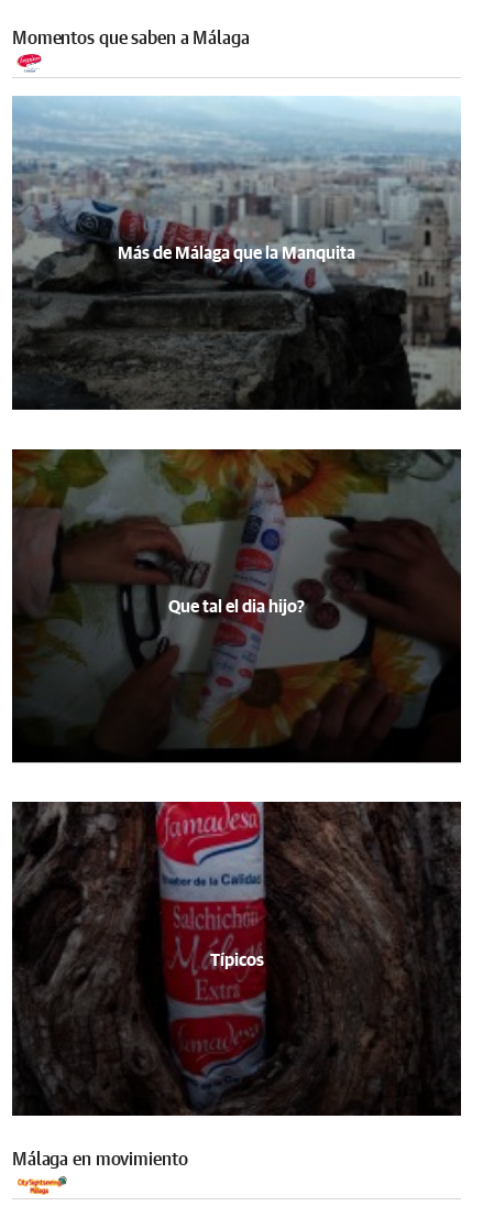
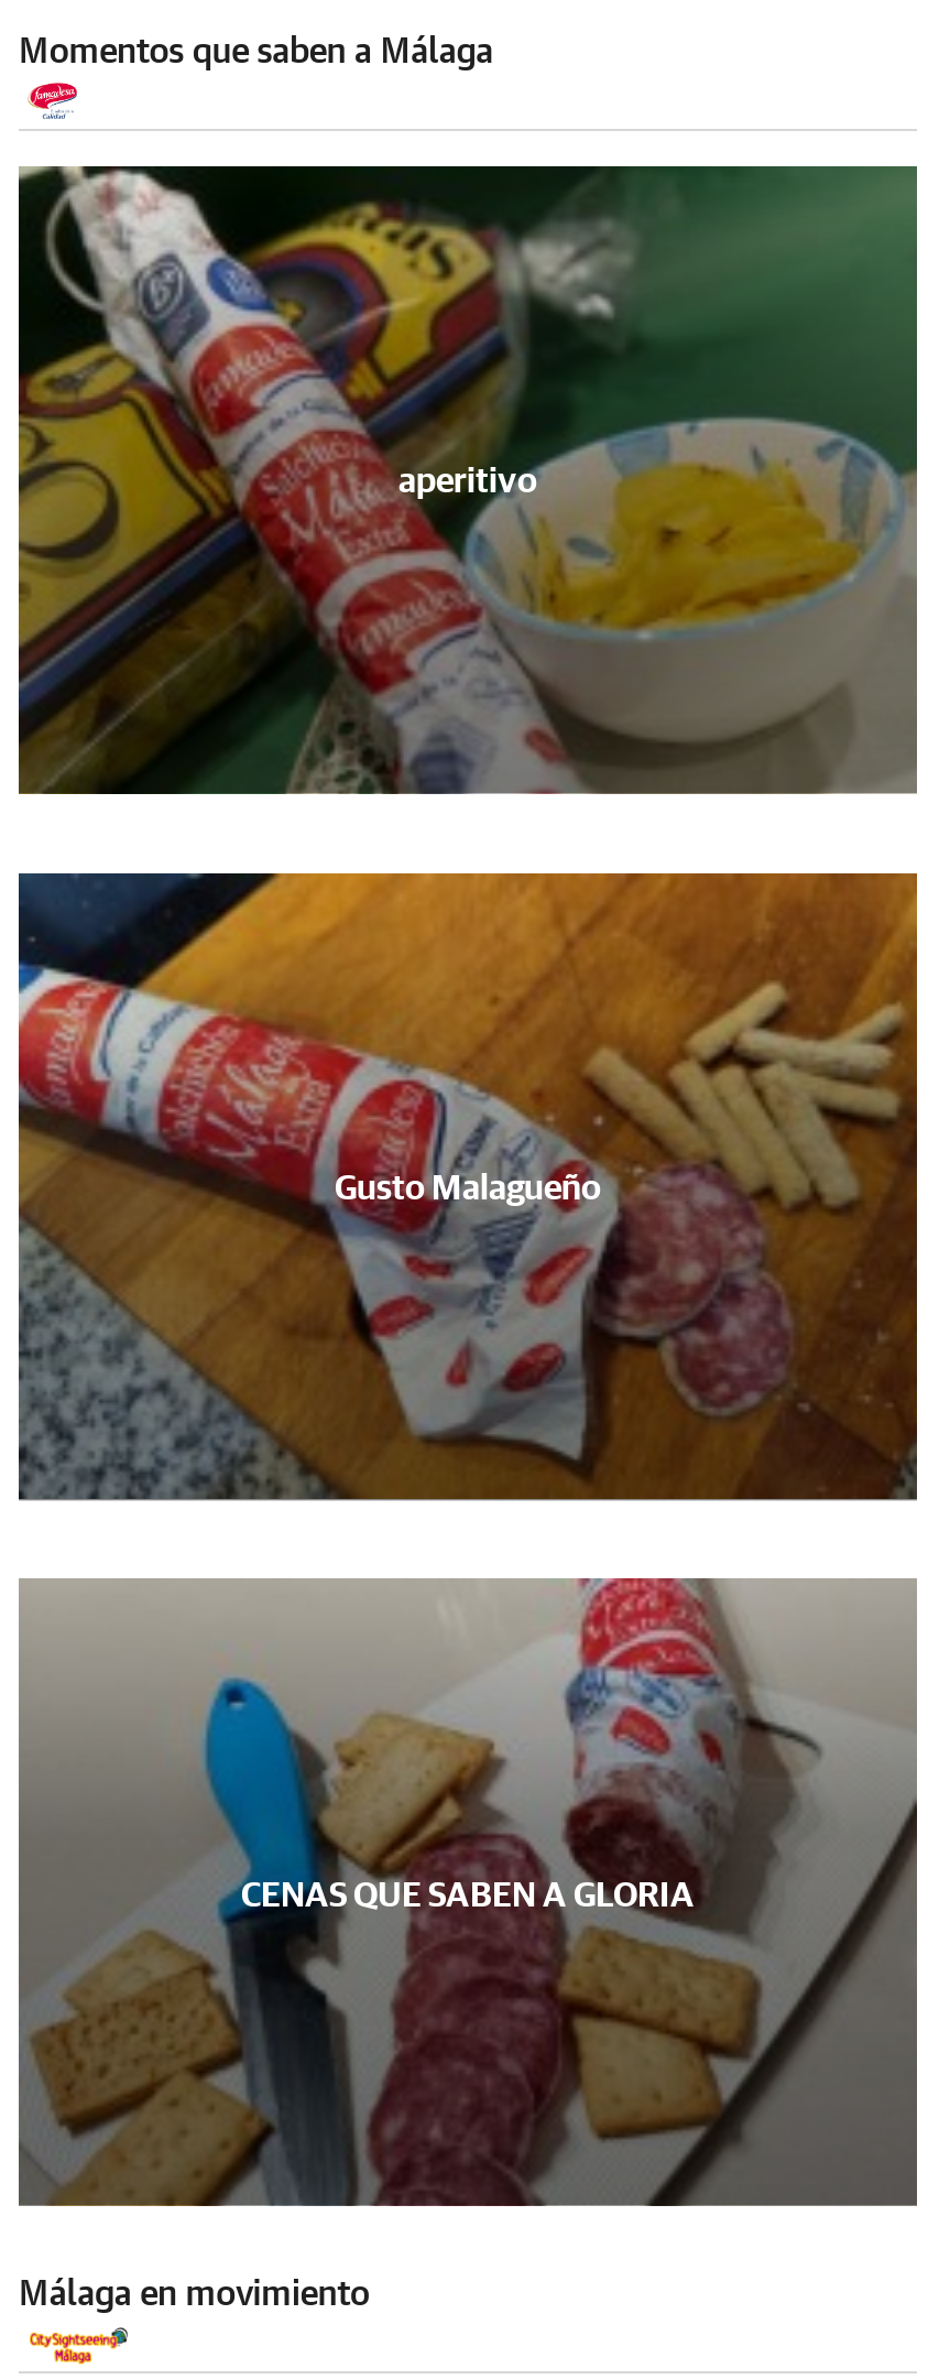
- [image]
- Más de Málaga que la Manquita
+ [image]
+ aperitivo

- [image]
- Que tal el dia hijo?
+ [image]
+ Gusto Malagueño

- [image]
- Típicos
+ [image]
+ CENAS QUE SABEN A GLORIA
